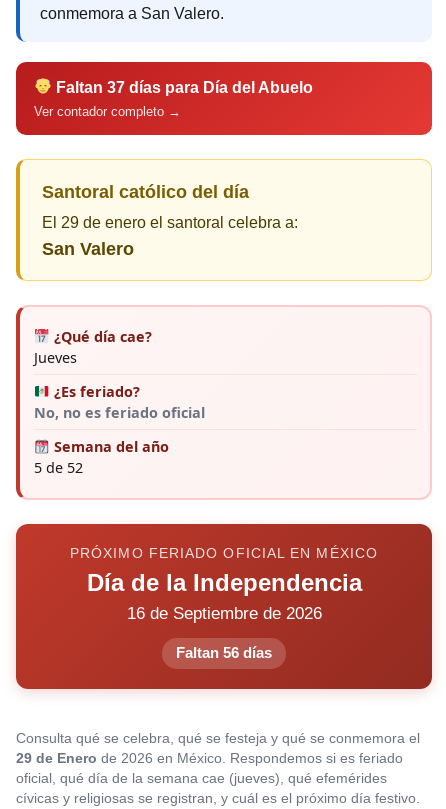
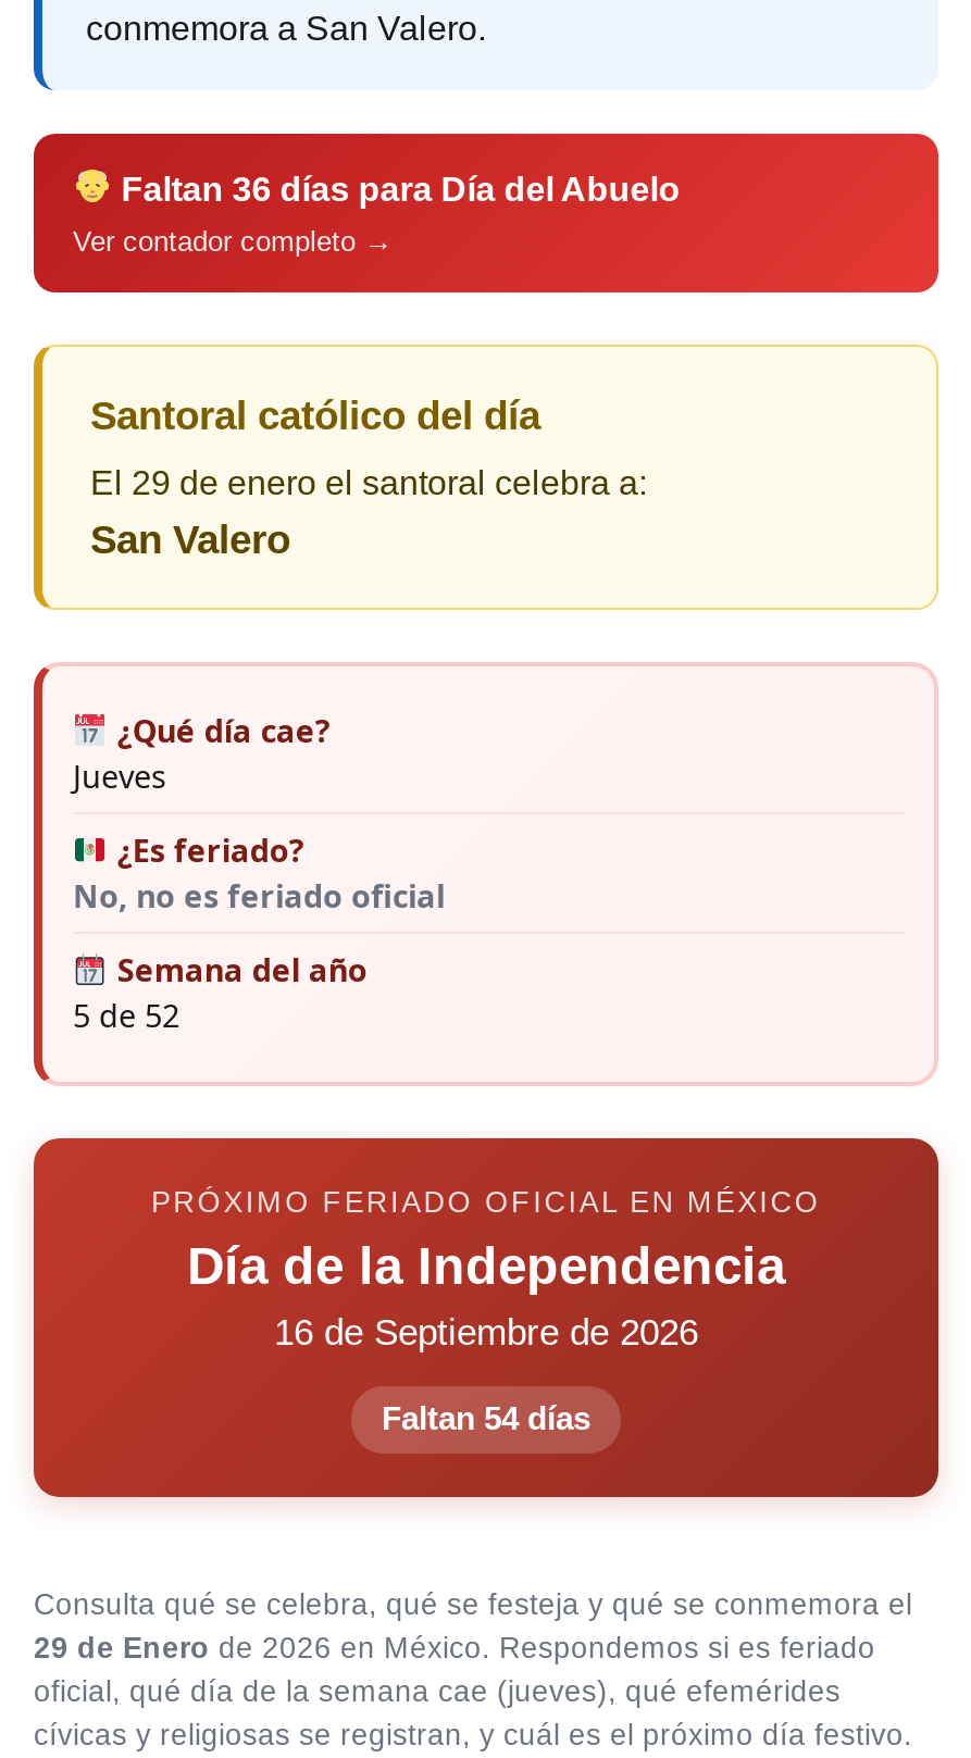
- Faltan 37 días para Día del Abuelo
+ Faltan 36 días para Día del Abuelo

- Faltan 56 días
+ Faltan 54 días
